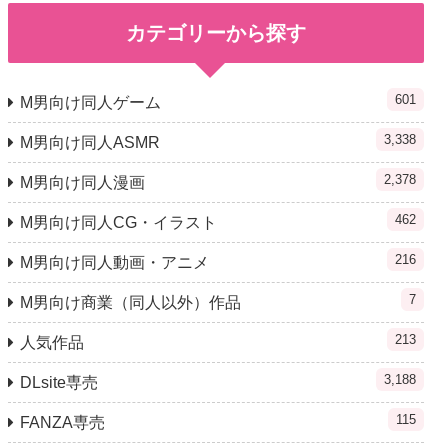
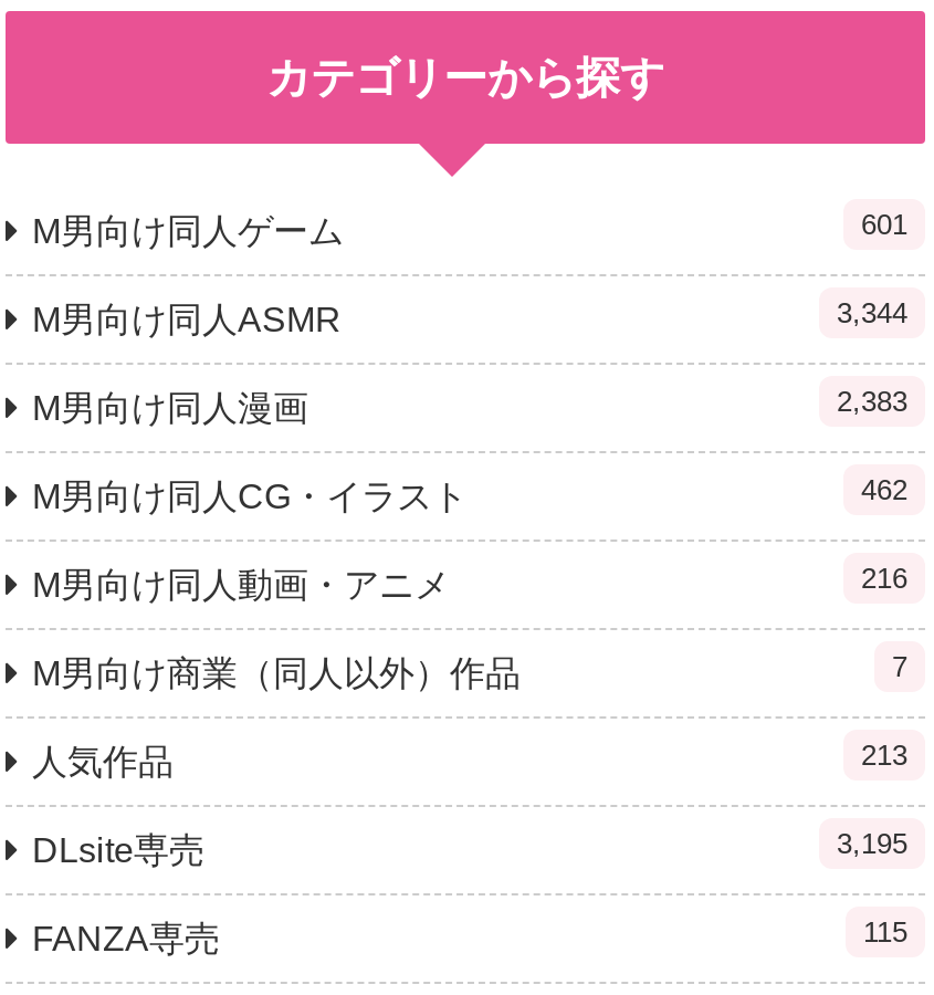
- 3,338
+ 3,344

- 2,378
+ 2,383

- 3,188
+ 3,195
